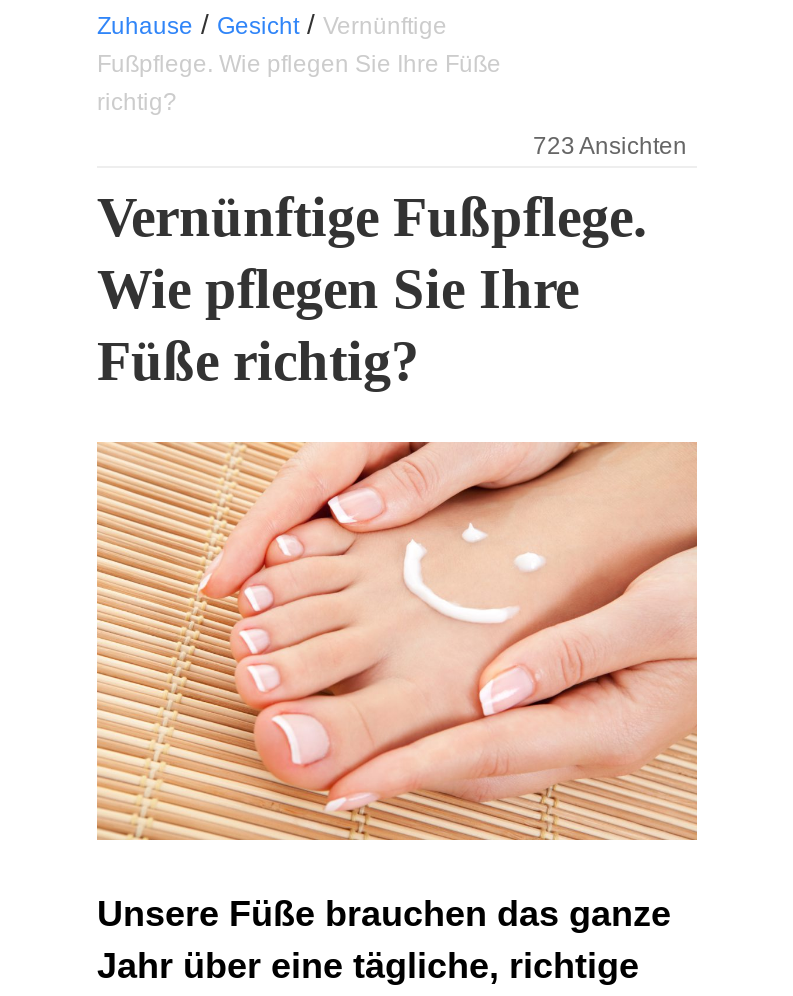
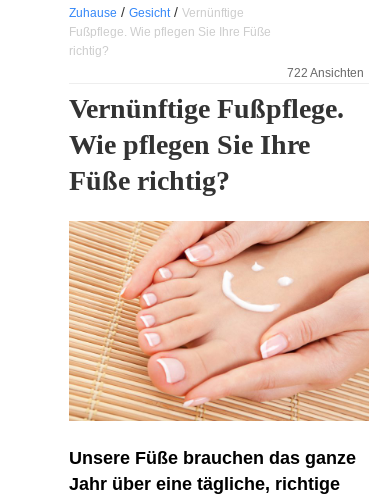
- 723 Ansichten
+ 722 Ansichten
